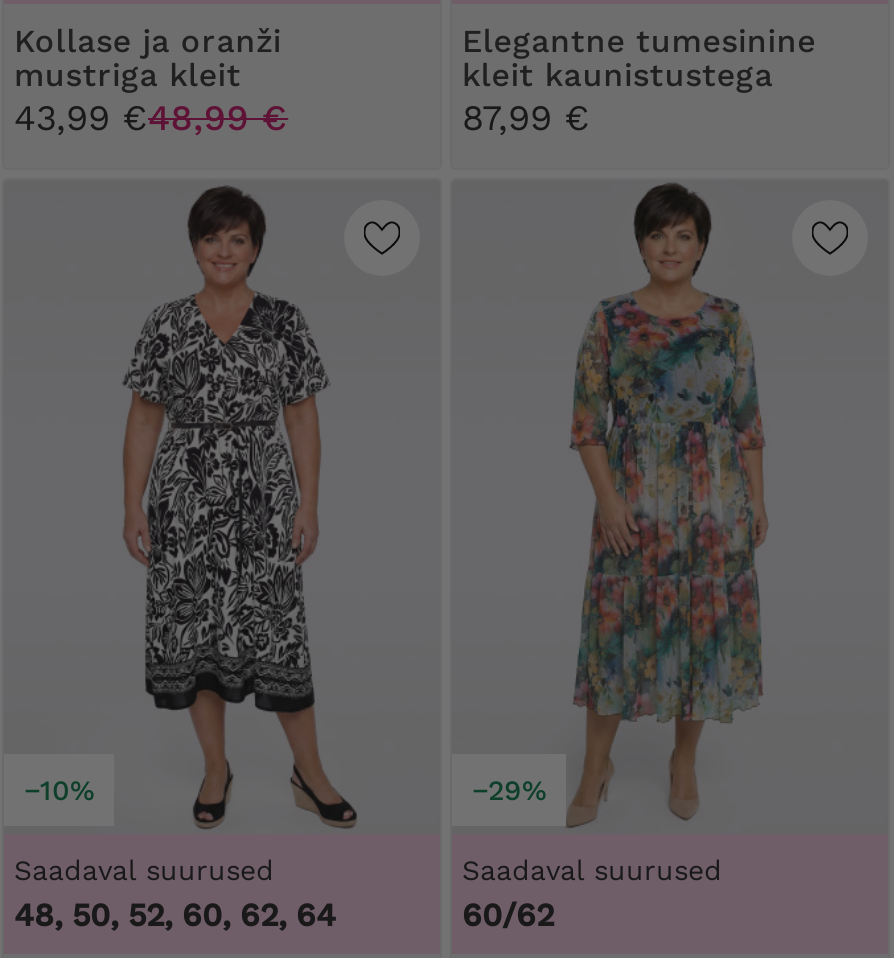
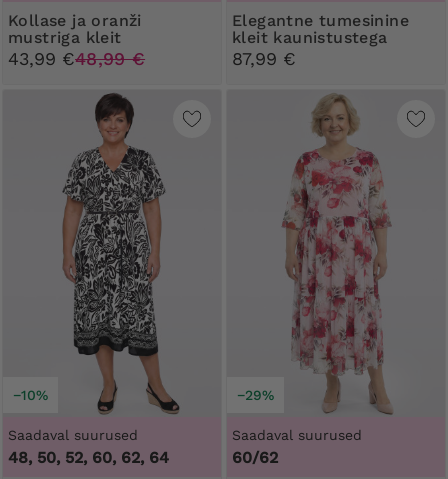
- [image]
+ [image]
